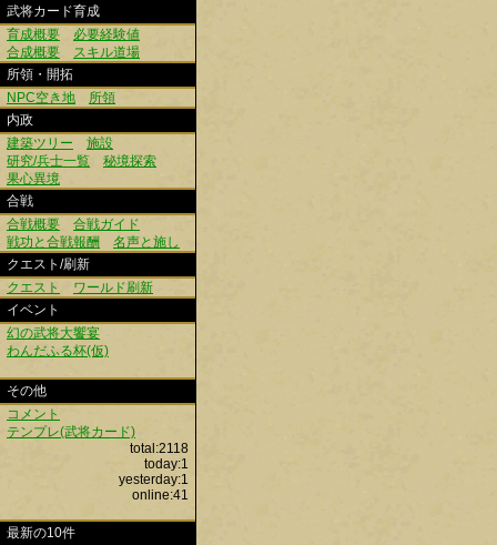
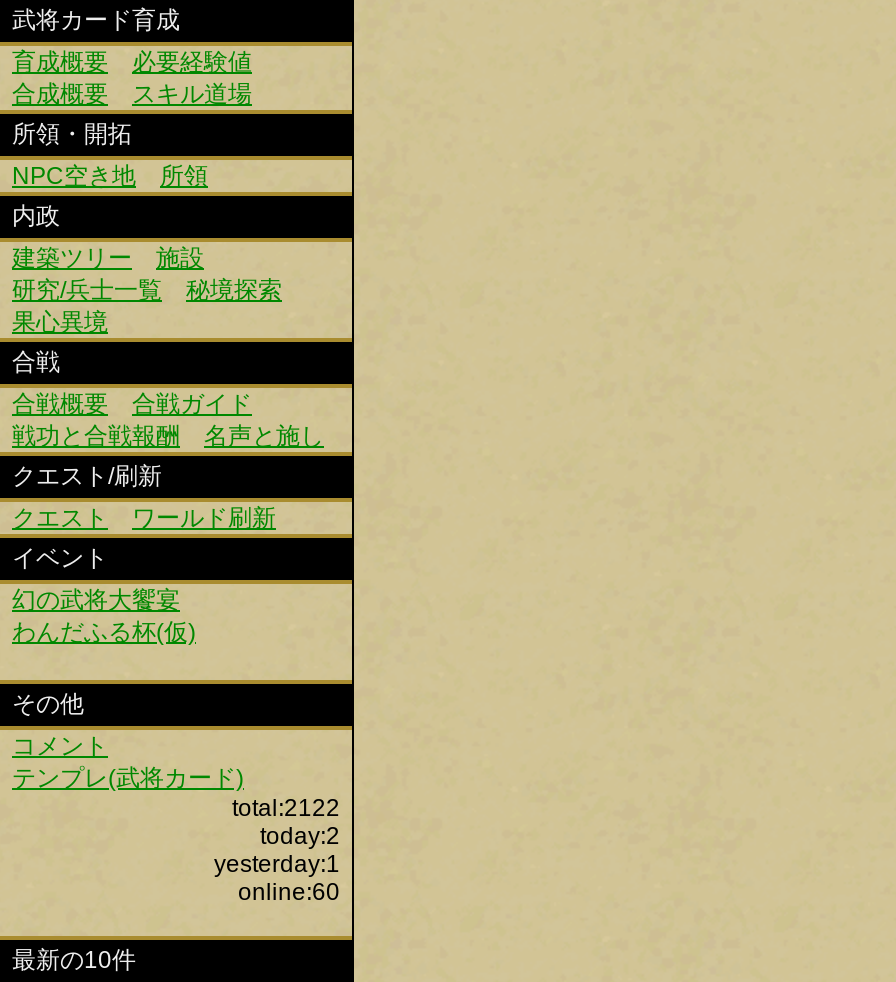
- total:2118
- today:1
+ total:2122
+ today:2

- online:41
+ online:60
